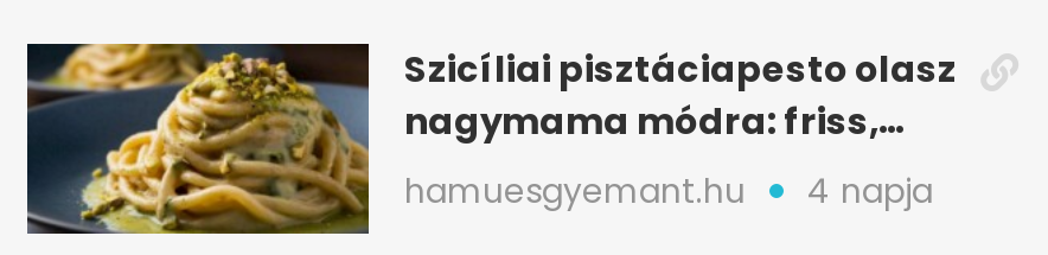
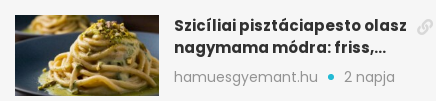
- 4 napja
+ 2 napja
